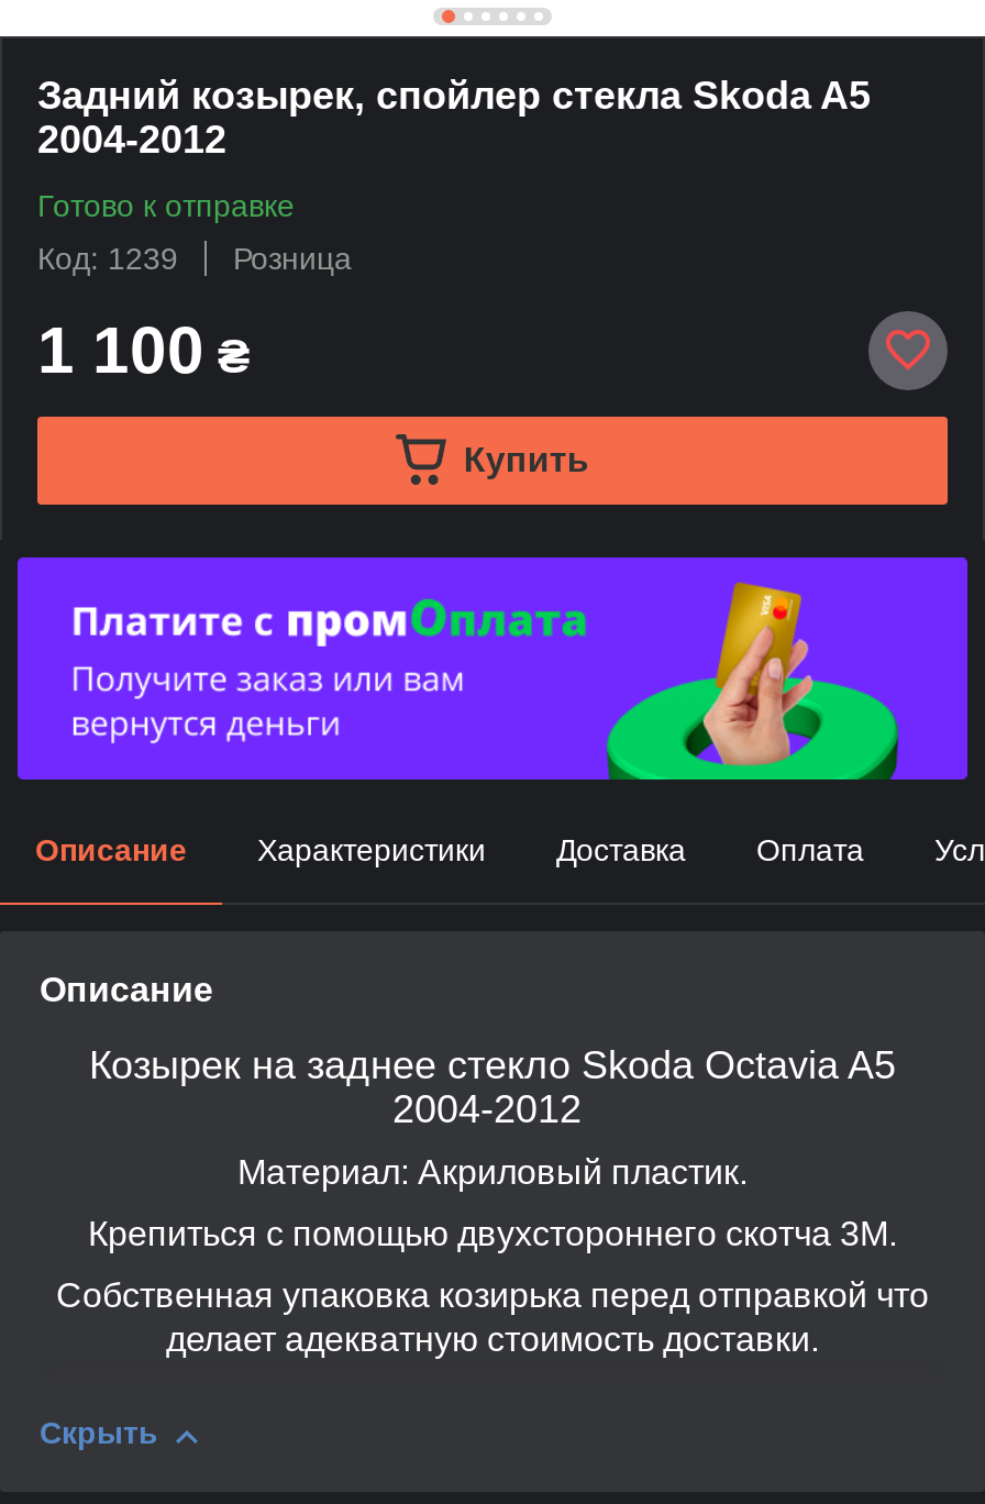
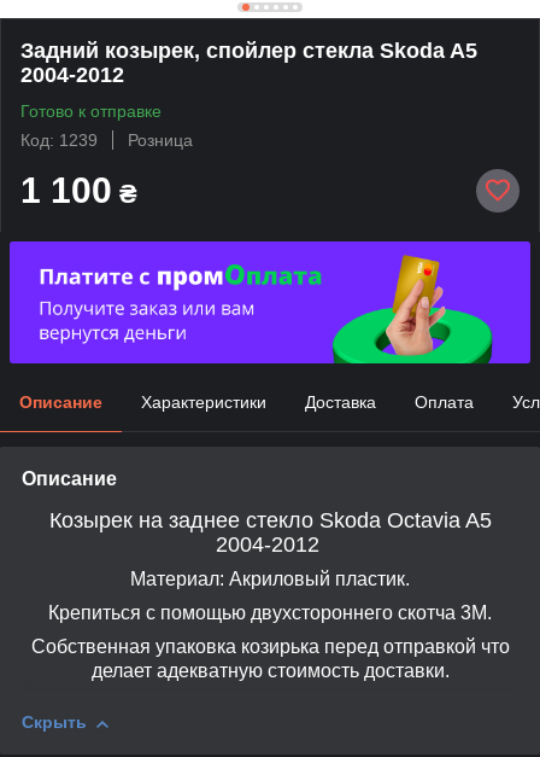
- Купить
